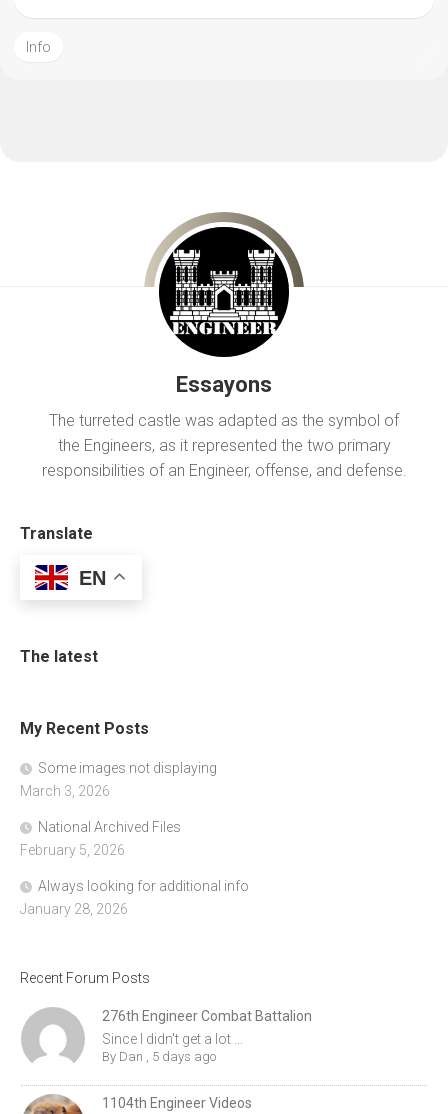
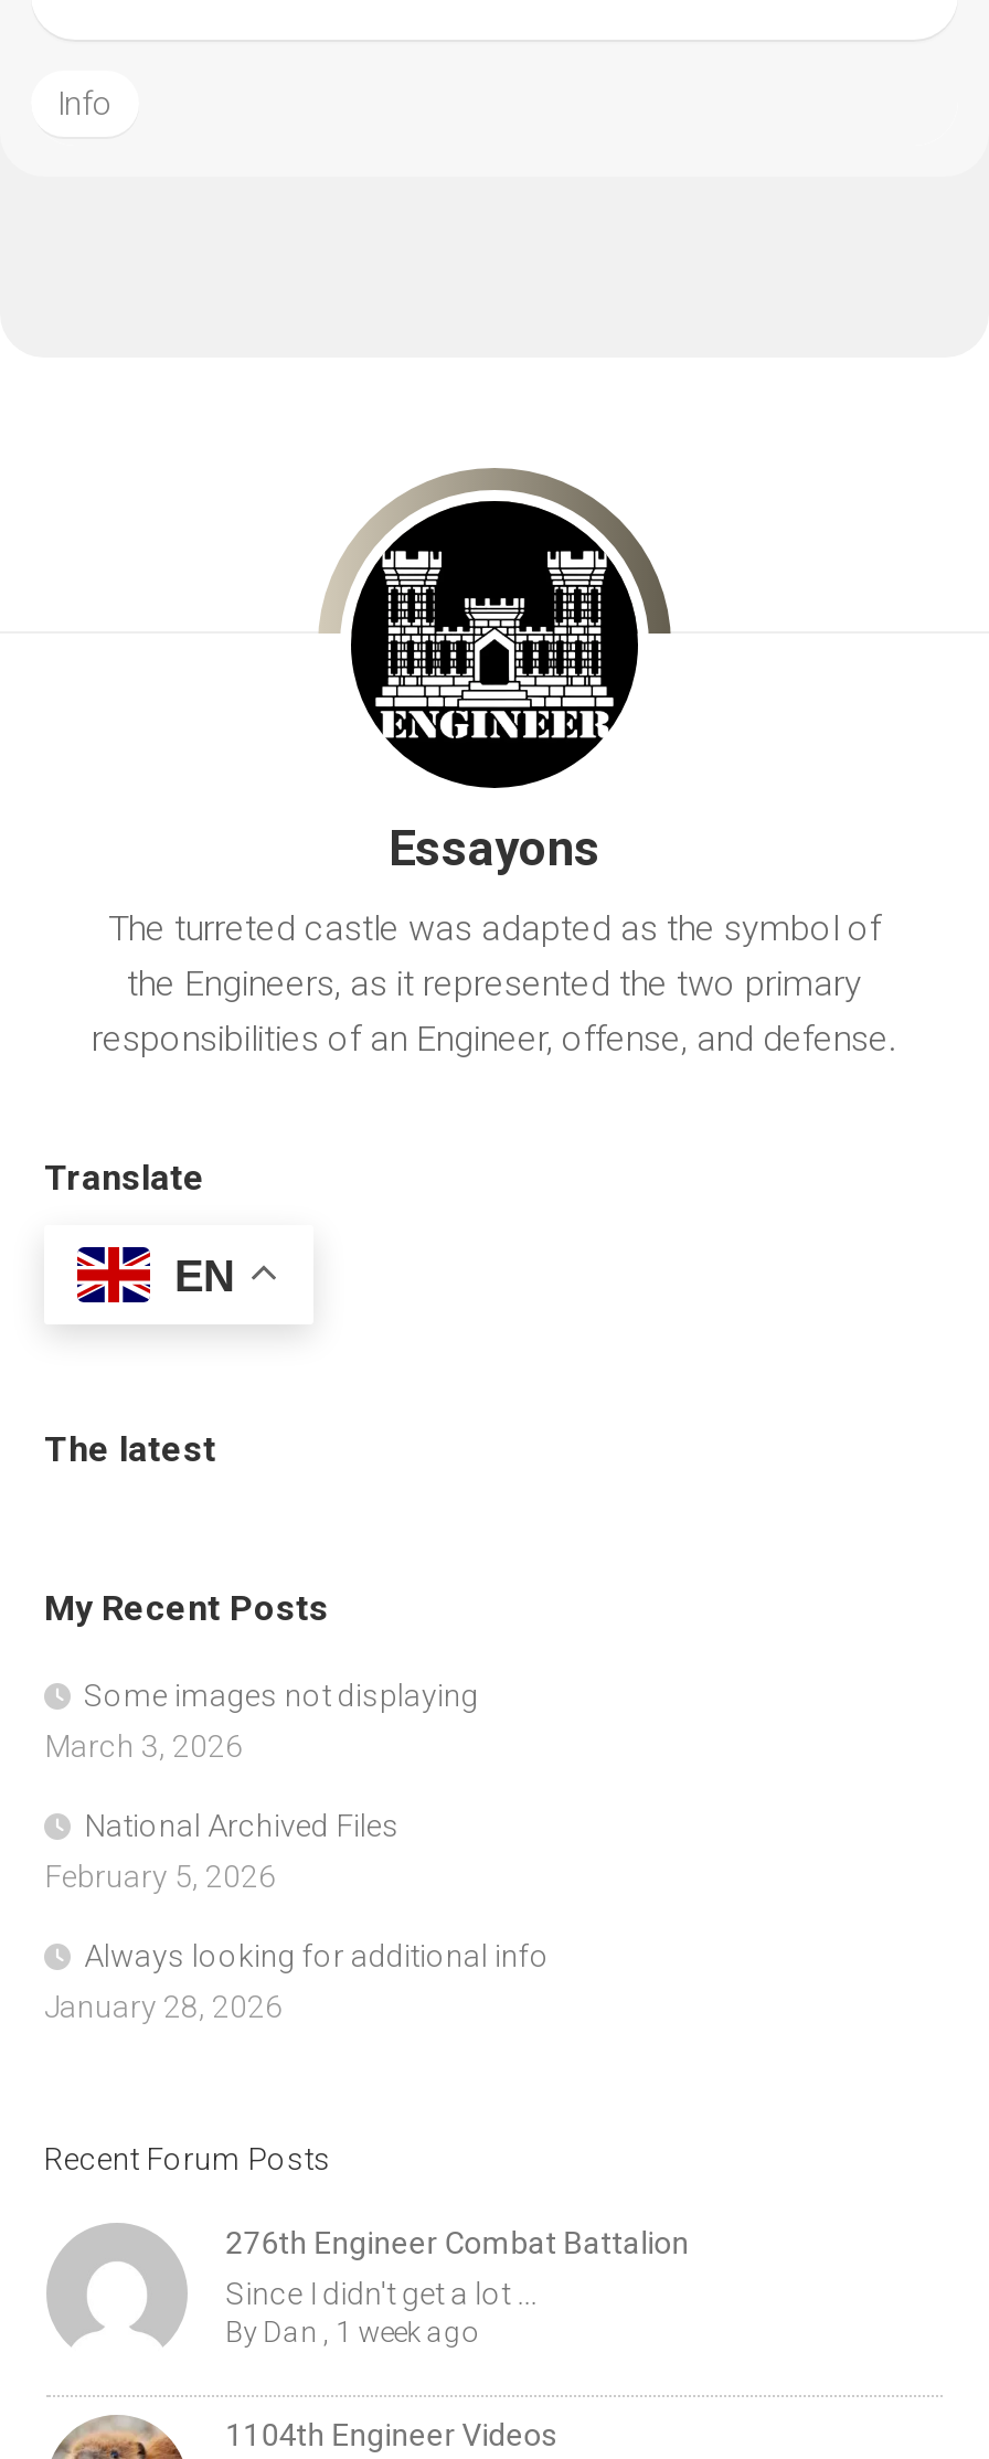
- By Dan, 5 days ago
+ By Dan, 1 week ago
